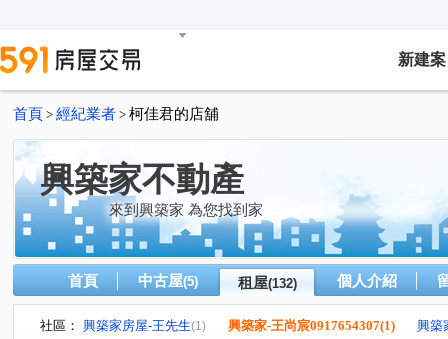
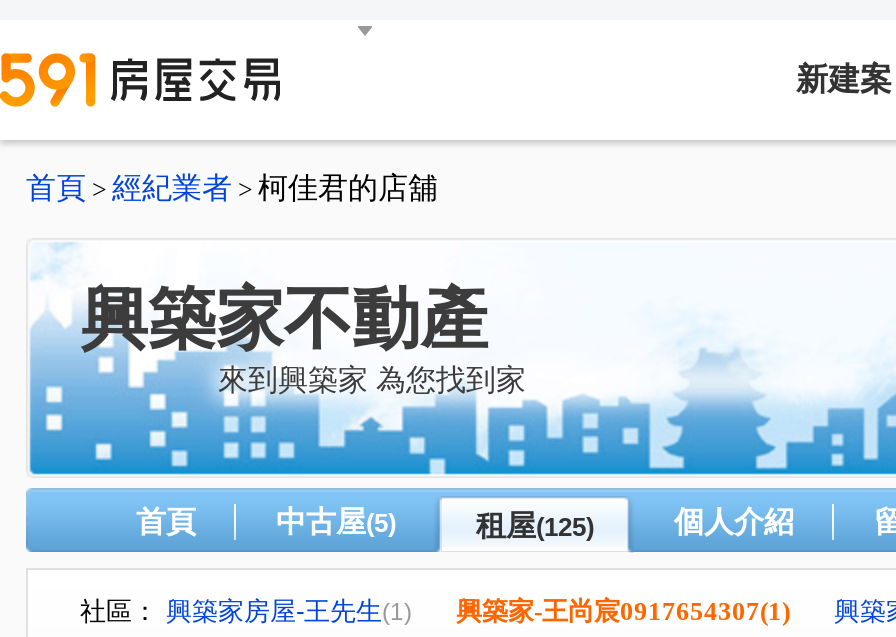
- 租屋(132)
+ 租屋(125)
